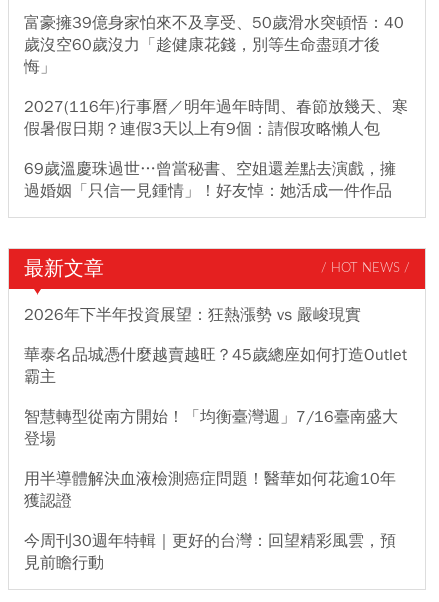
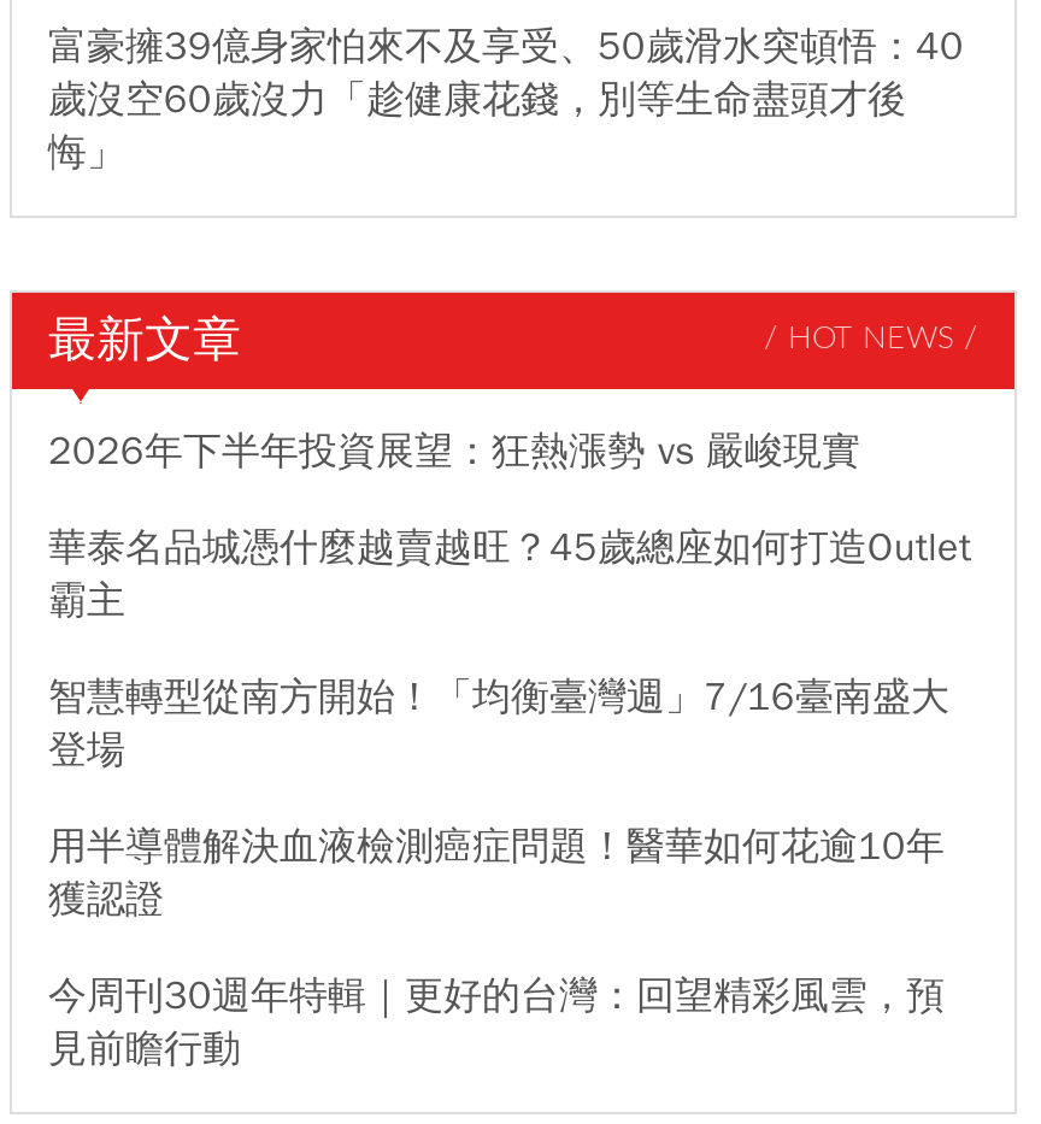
- 2027(116年)行事曆／明年過年時間、春節放幾天、寒
- 假暑假日期？連假3天以上有9個：請假攻略懶人包
- 69歲溫慶珠過世…曾當秘書、空姐還差點去演戲，擁
- 過婚姻「只信一見鍾情」！好友悼：她活成一件作品
